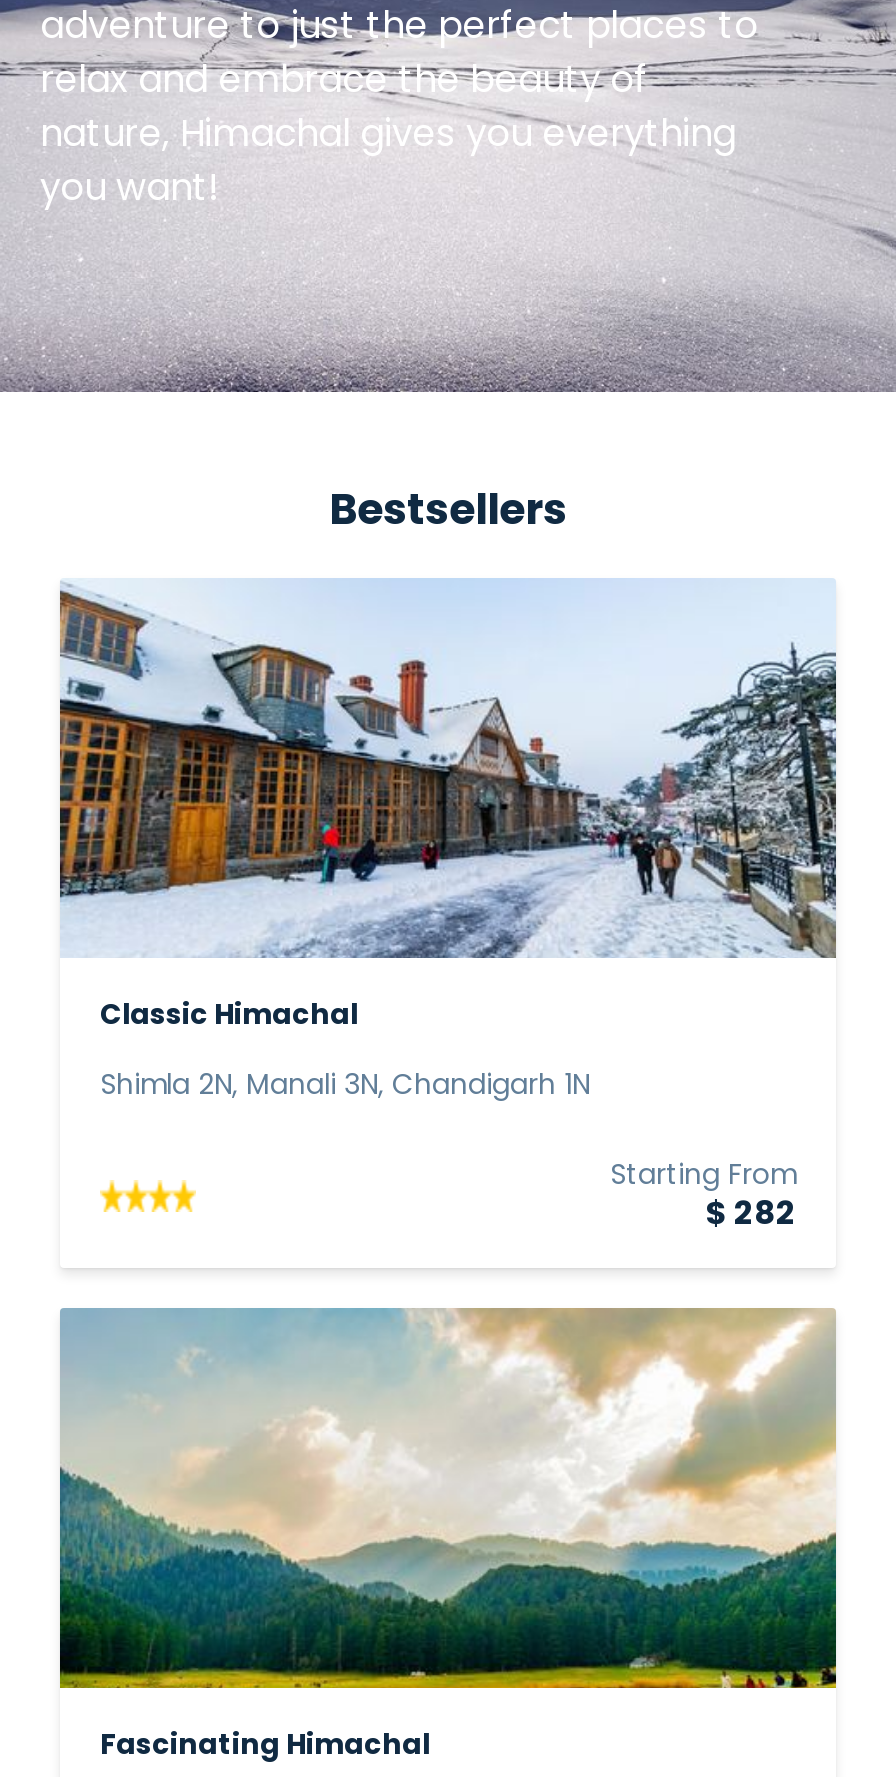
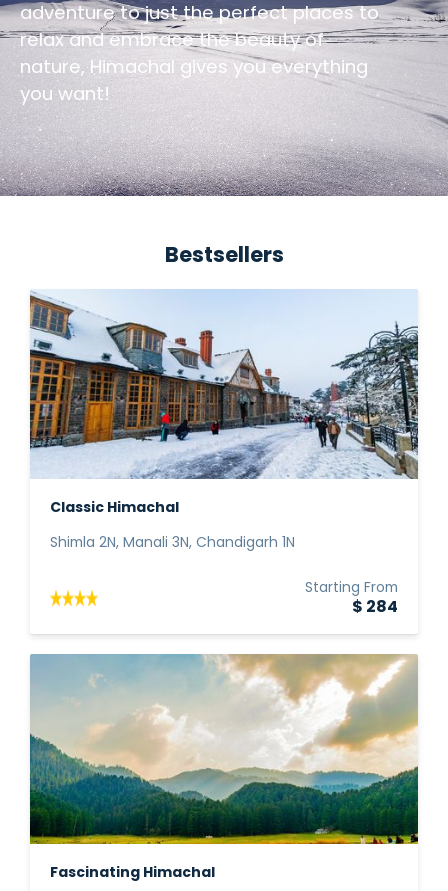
- $ 282
+ $ 284
